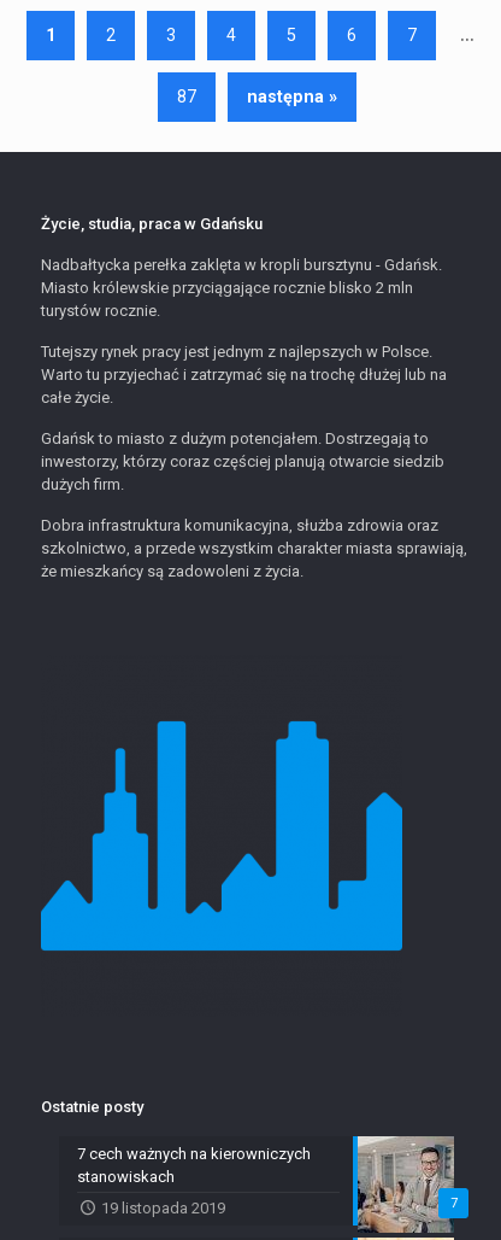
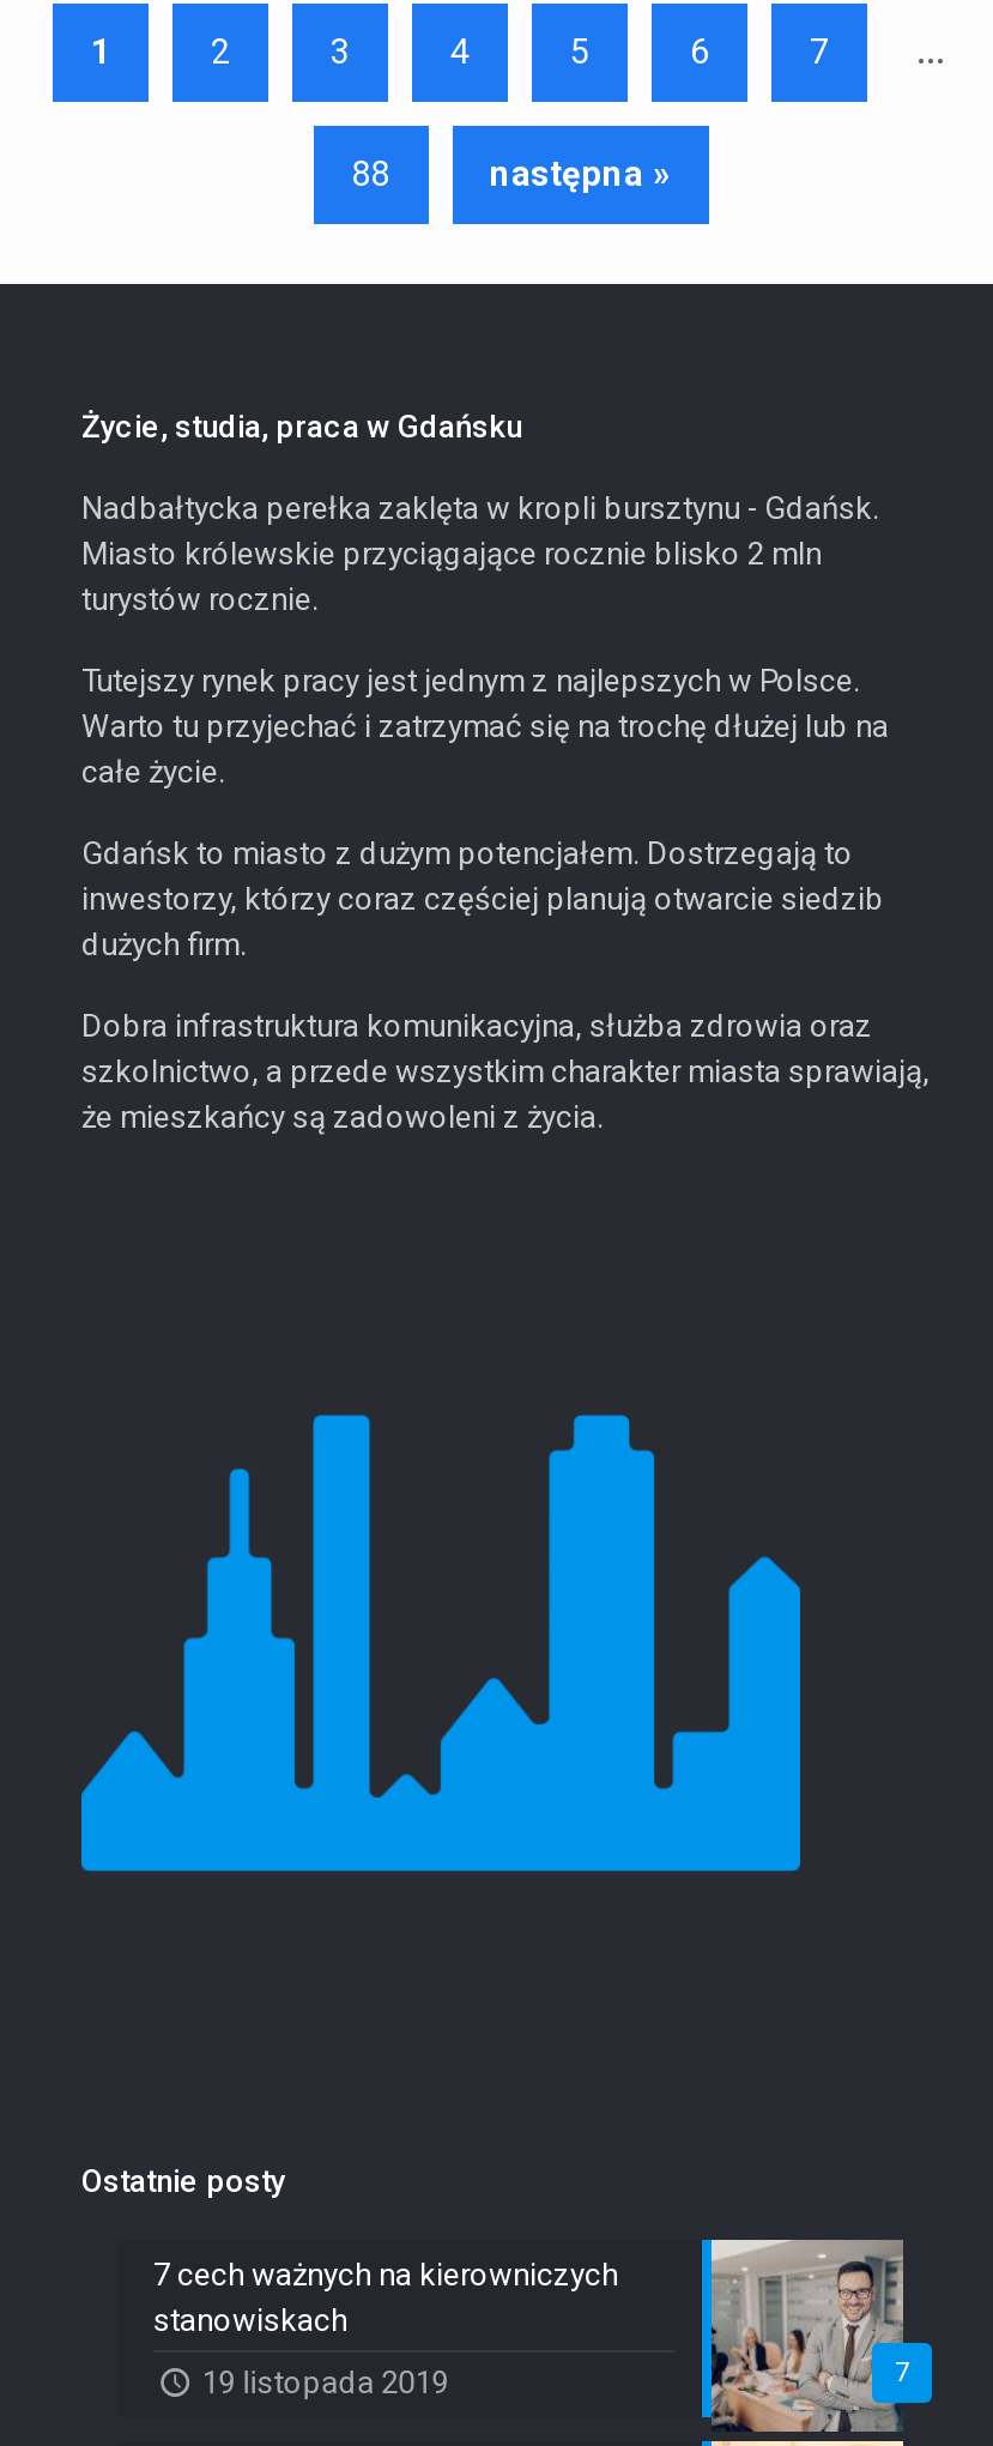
- 87
+ 88
